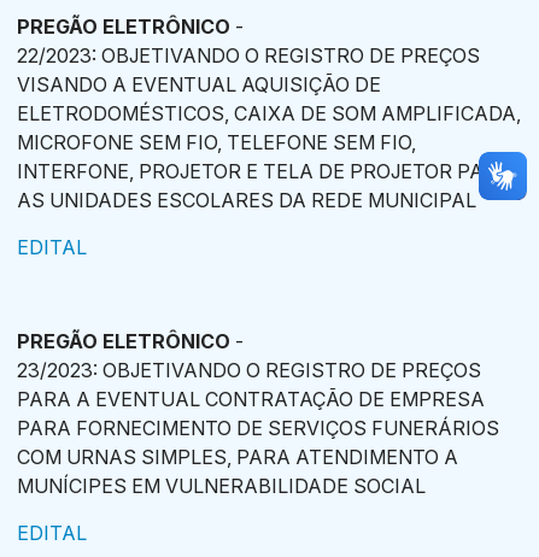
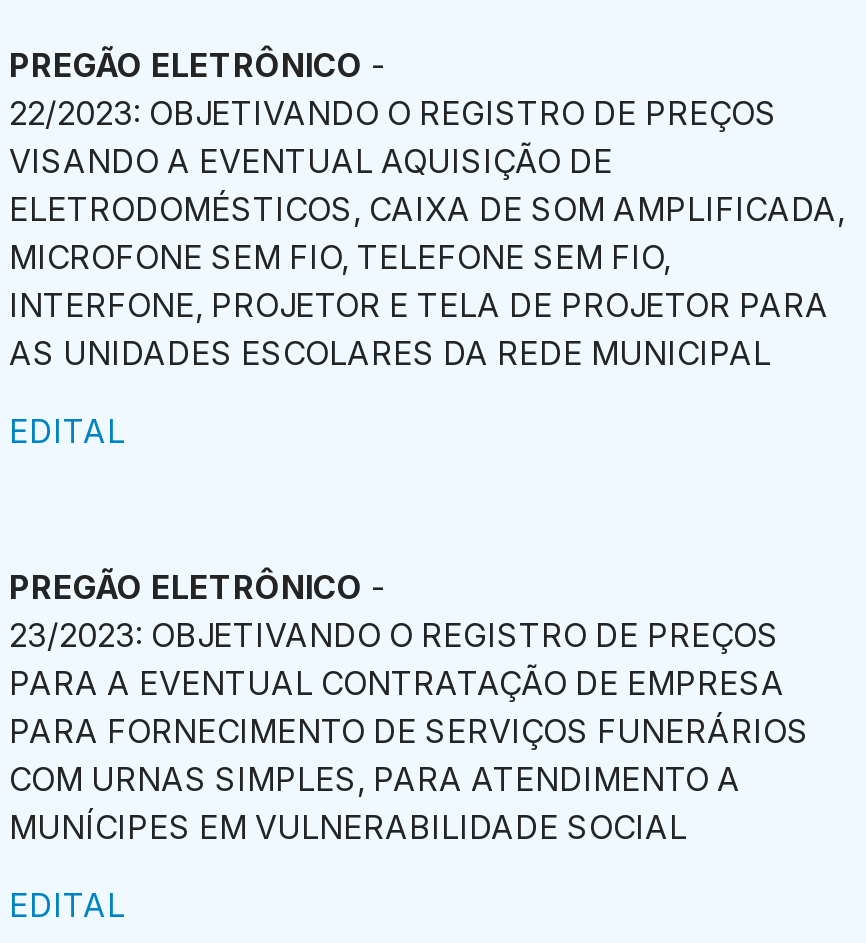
- [image]
+ [image]
